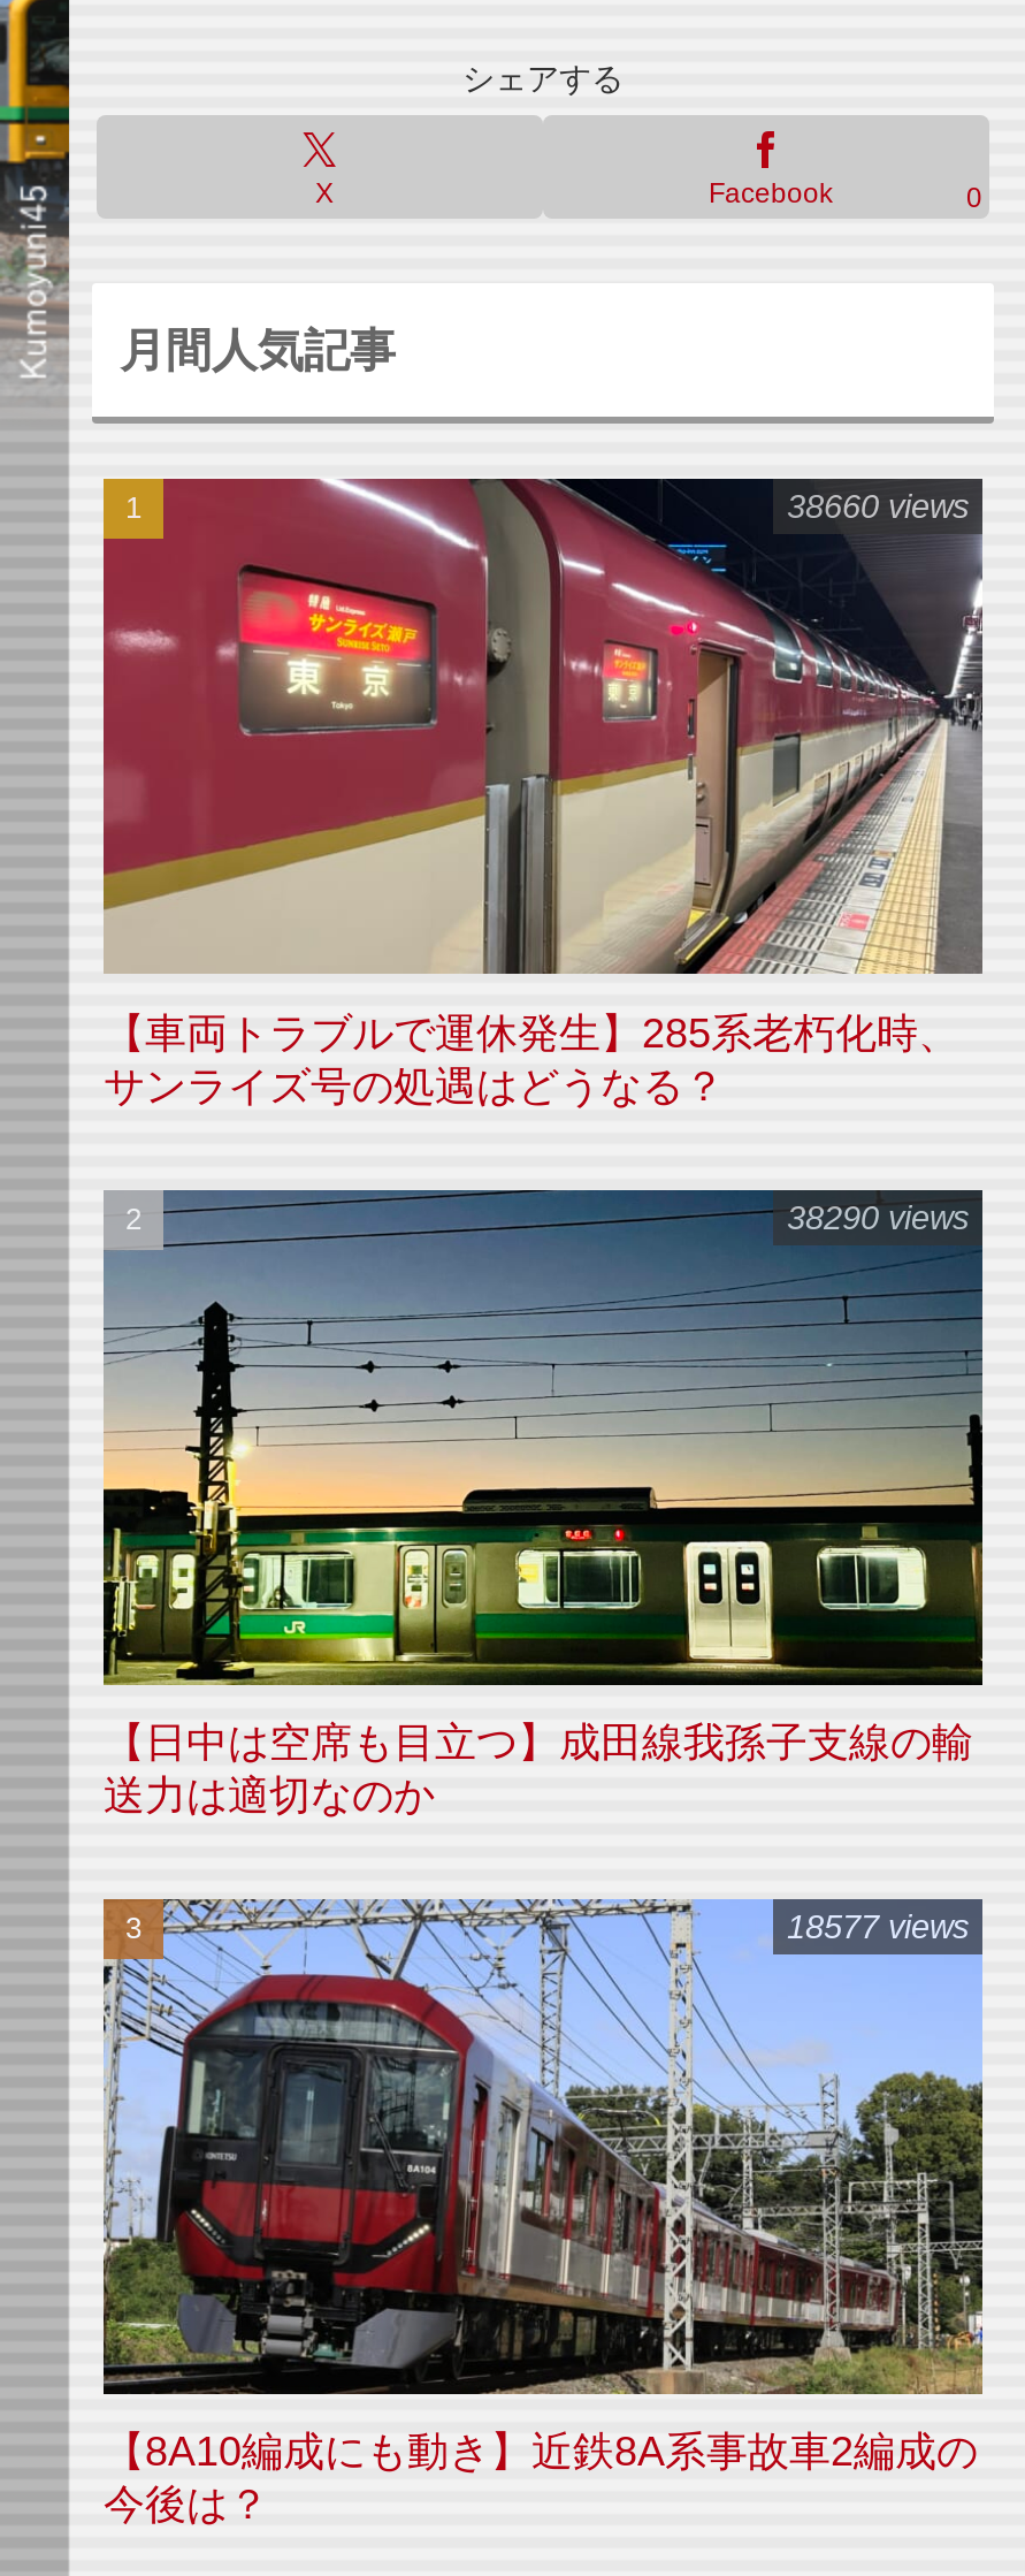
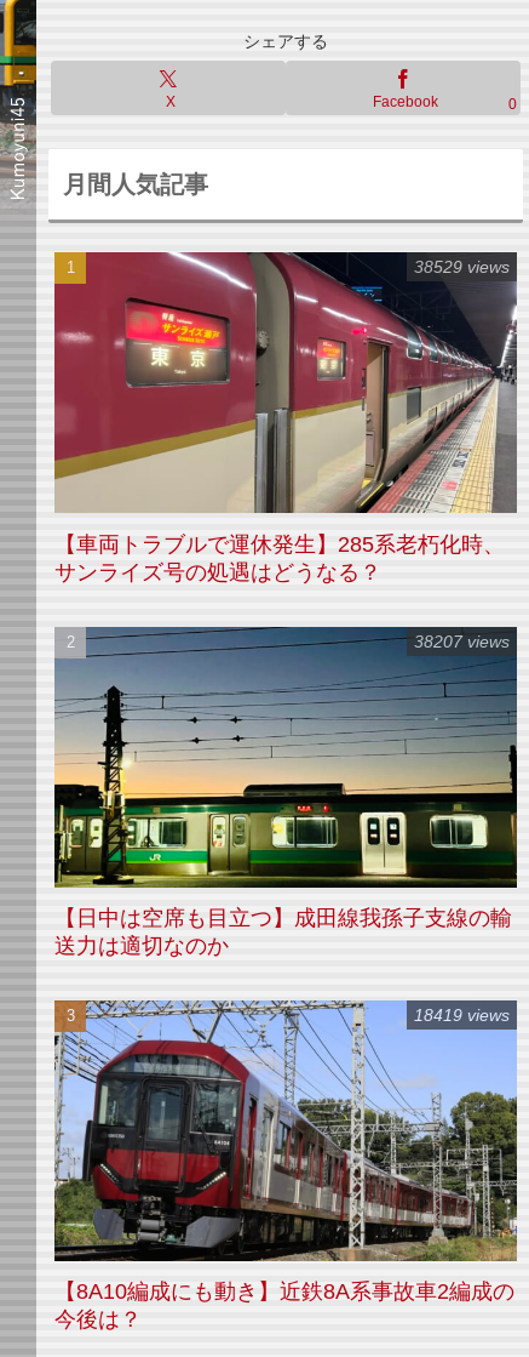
- 38660 views
+ 38529 views

- 38290 views
+ 38207 views

- 18577 views
+ 18419 views
